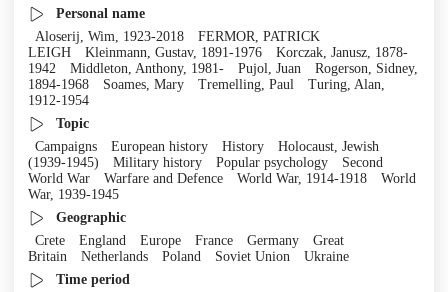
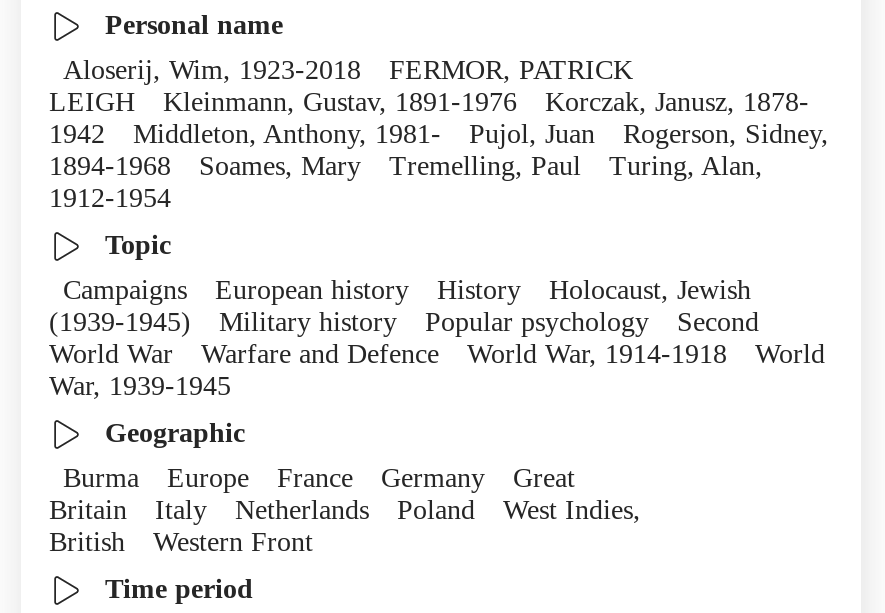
- Crete
- England
+ Burma

- Soviet Union
- Ukraine
+ West Indies,
+ British
+ Western Front

+ Italy
